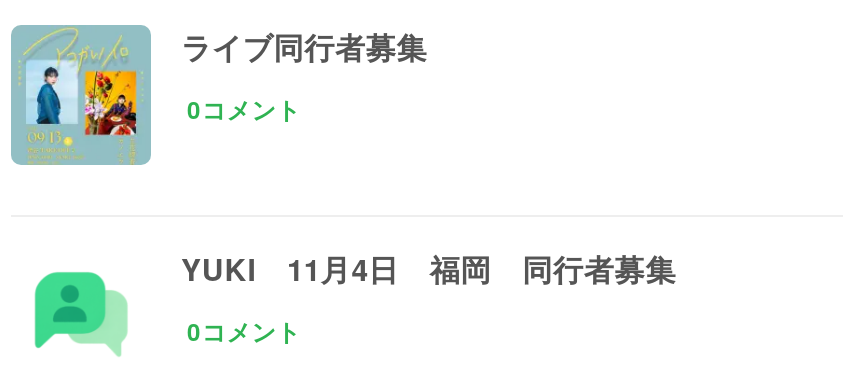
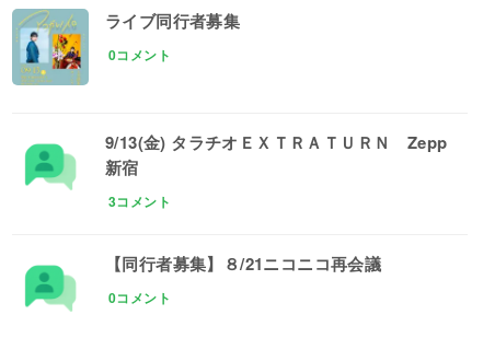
- YUKI 11月4日 福岡 同行者募集
+ 9/13(金) タラチオＥＸＴＲＡＴＵＲＮ Zepp
+ 新宿
+ 3コメント
+ 【同行者募集】８/21ニコニコ再会議
